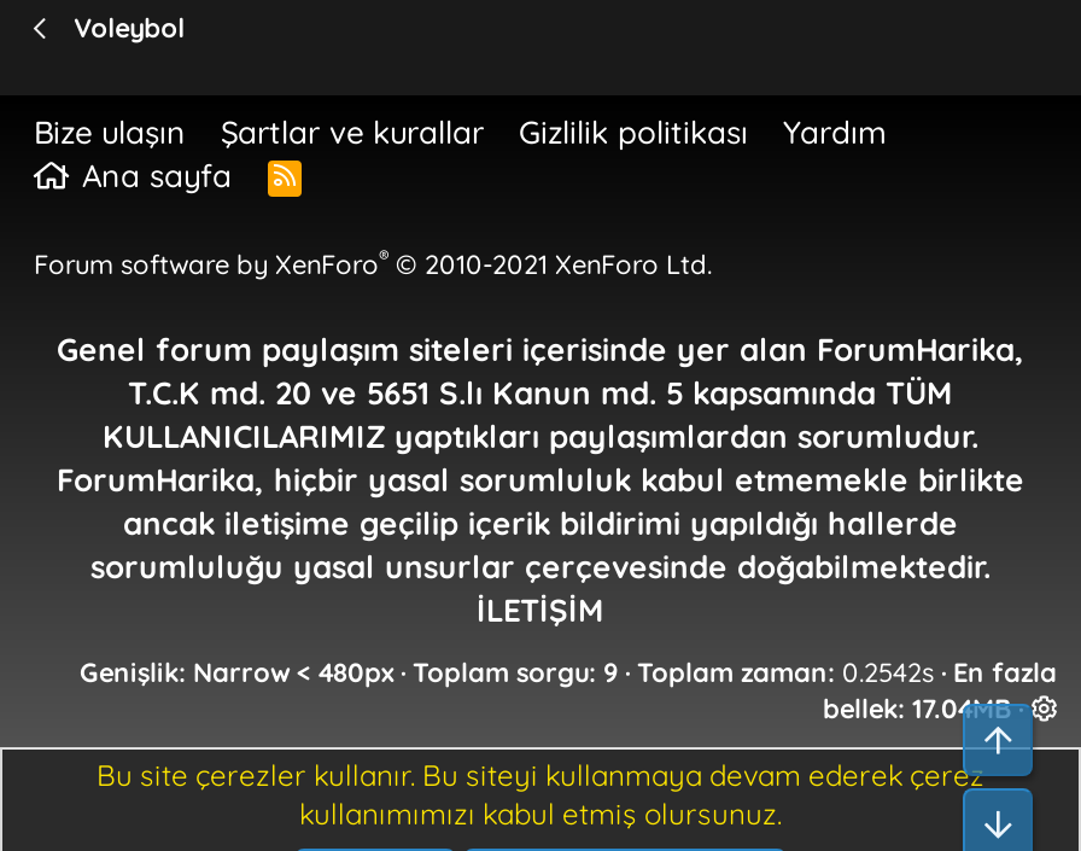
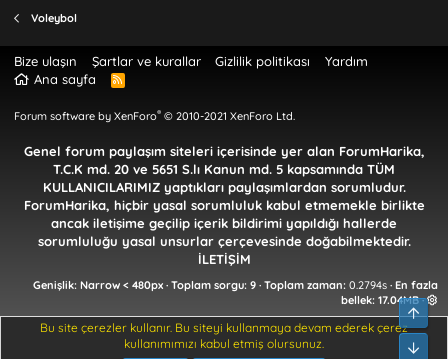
- Toplam sorgu 9 Toplam zaman 0.2542s En fazla
+ Toplam sorgu 9 Toplam zaman 0.2794s En fazla
